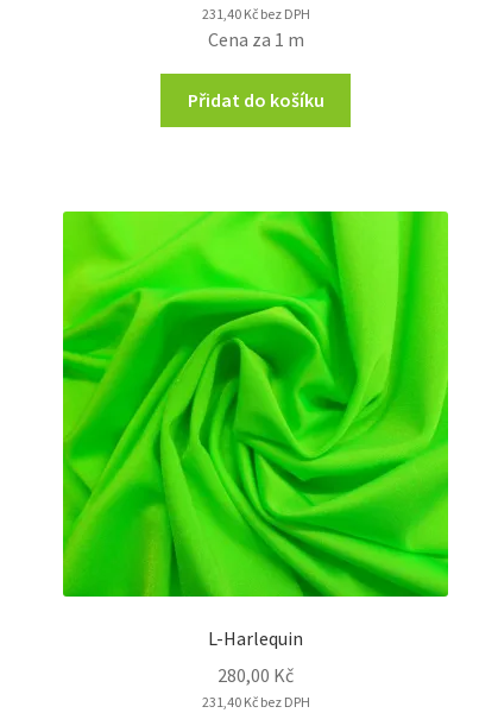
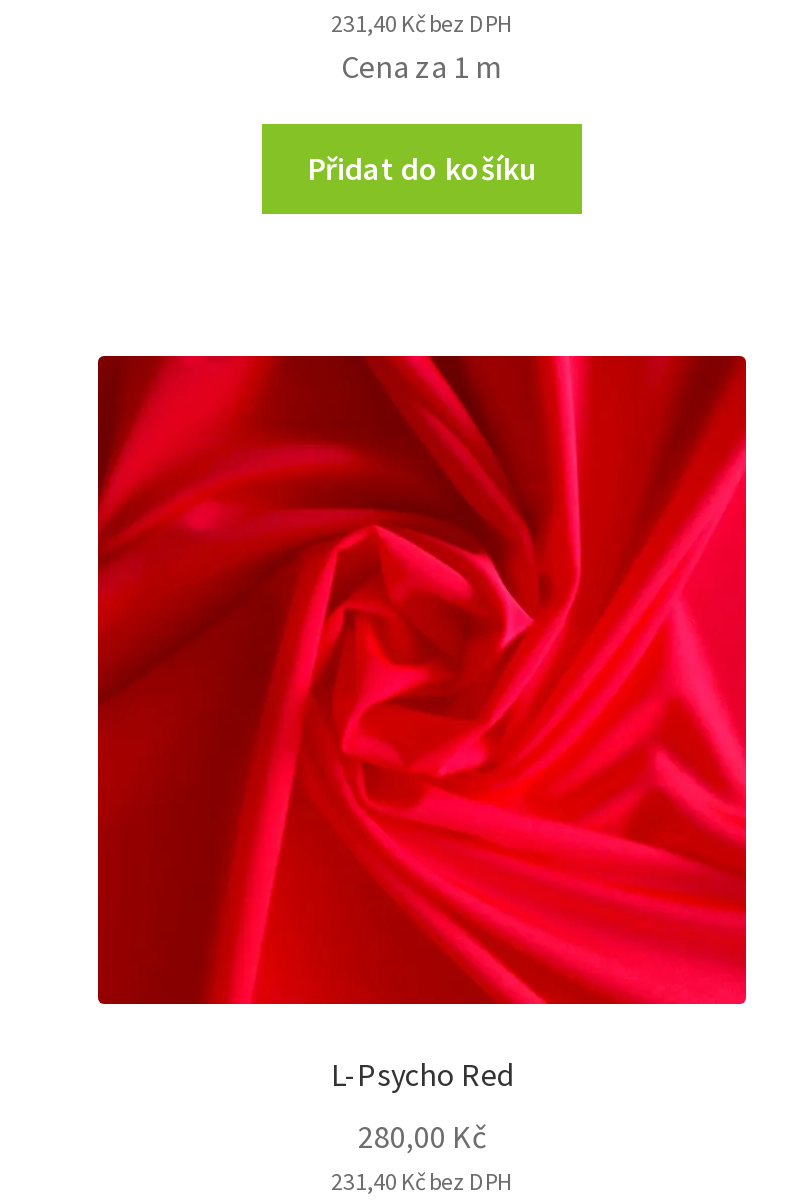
- [image]
- L-Harlequin
+ [image]
+ L-Psycho Red
